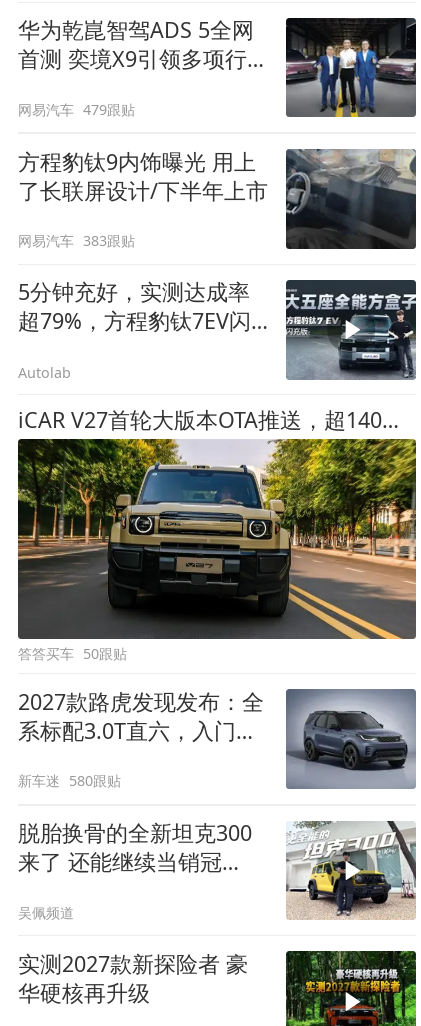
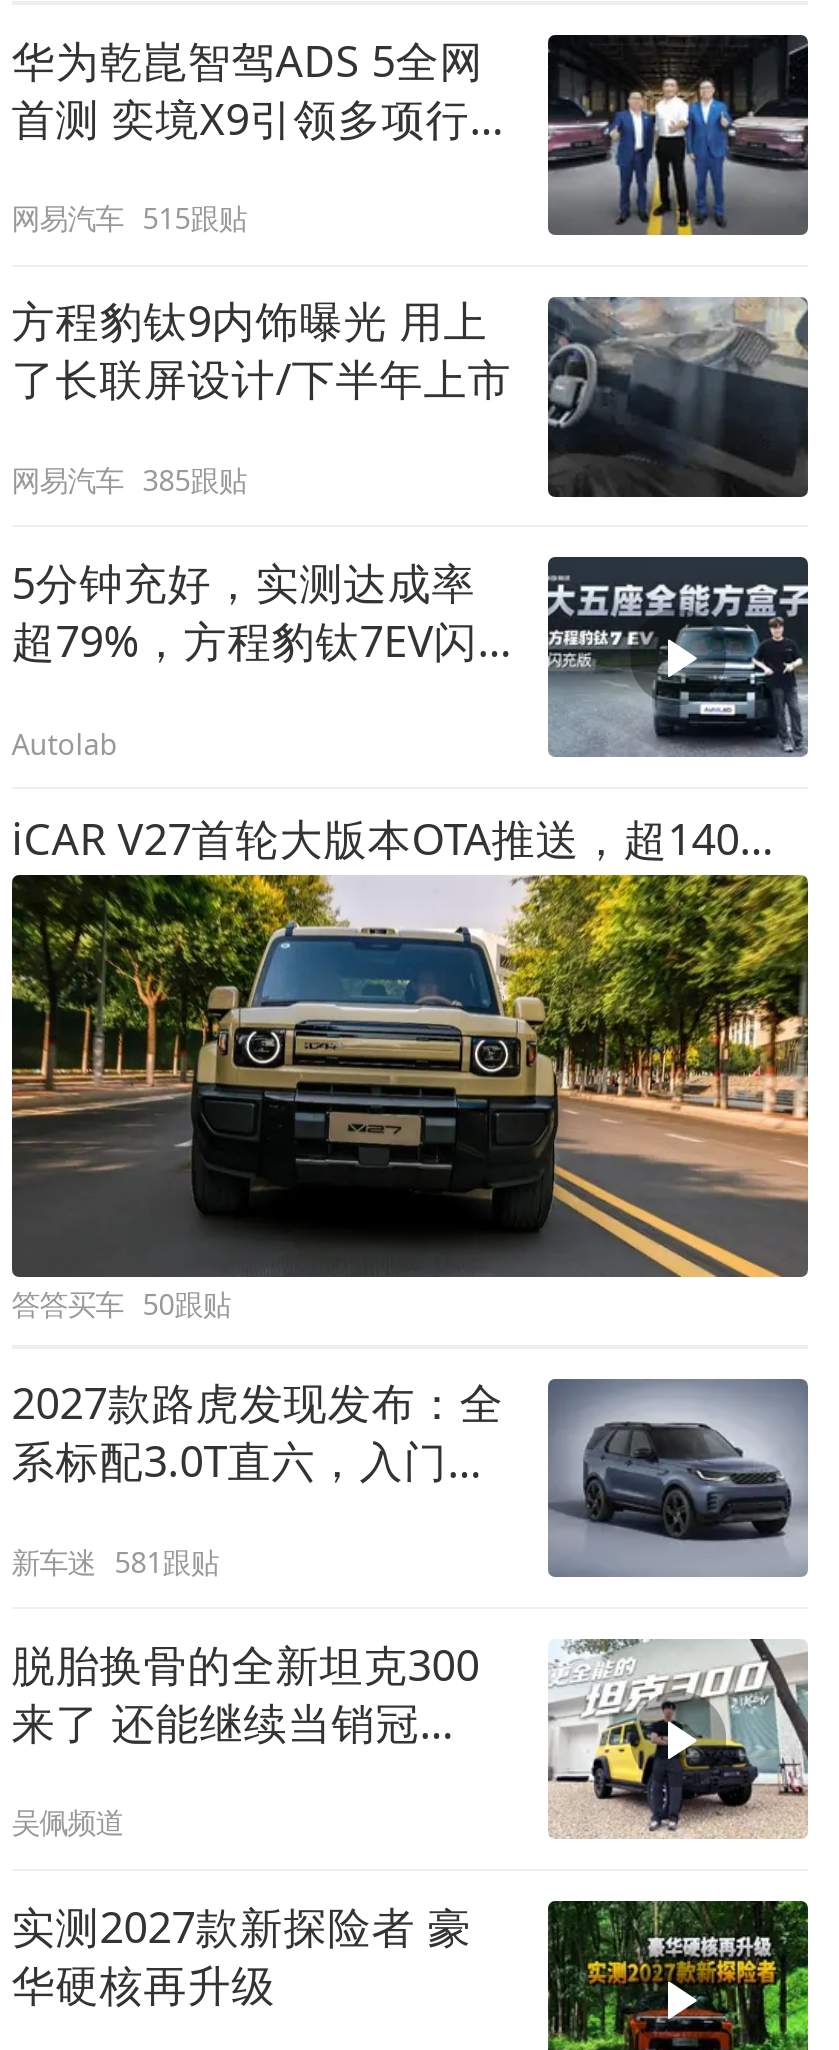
- 网易汽车 479跟贴
+ 网易汽车 515跟贴

- 网易汽车 383跟贴
+ 网易汽车 385跟贴

- 新车迷 580跟贴
+ 新车迷 581跟贴
